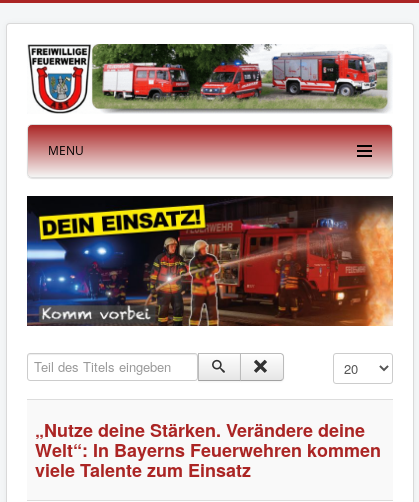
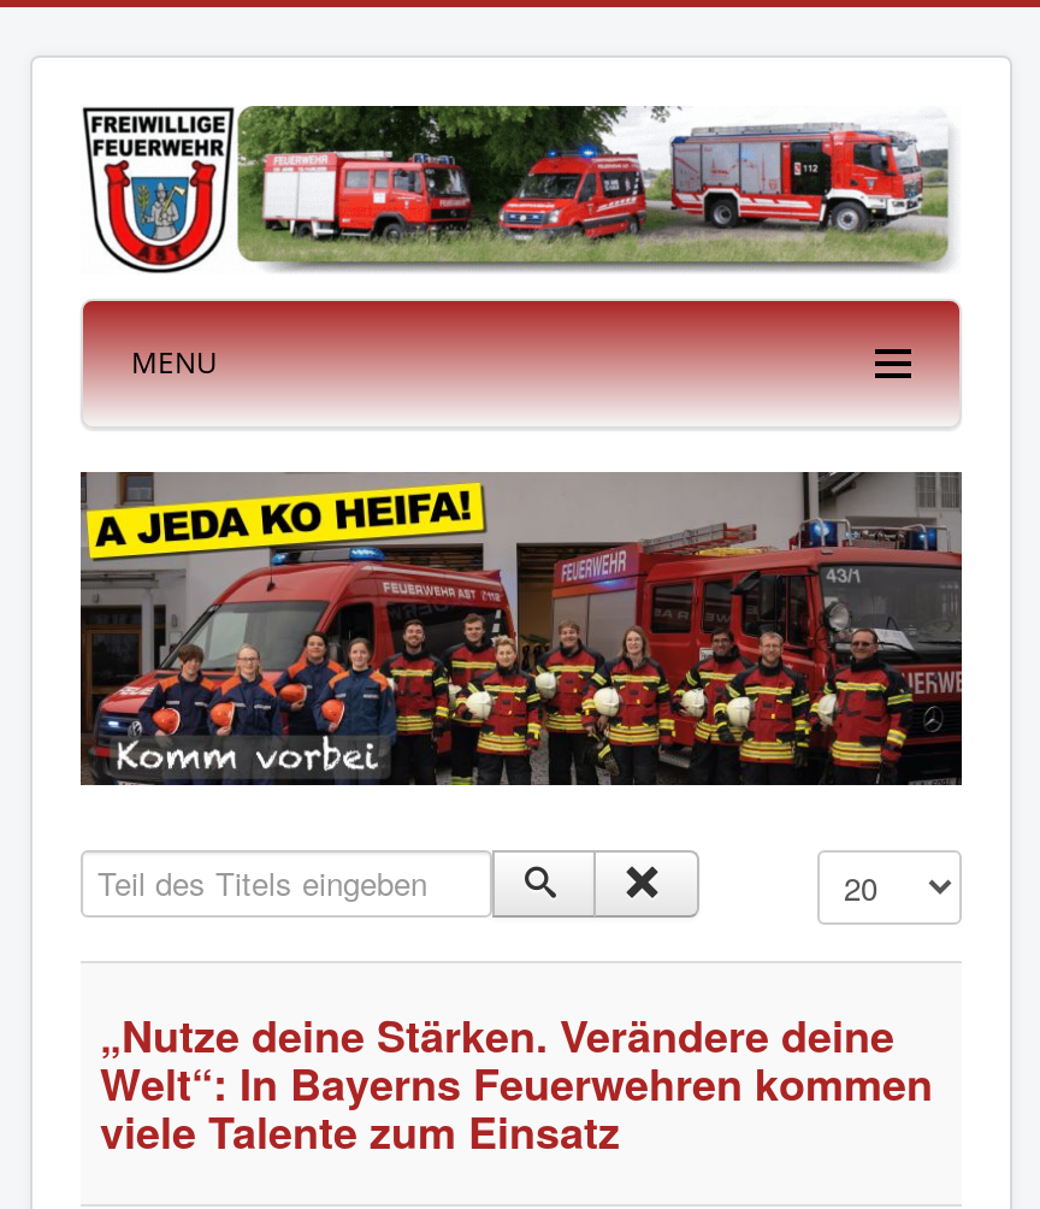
- [image]
+ [image]
